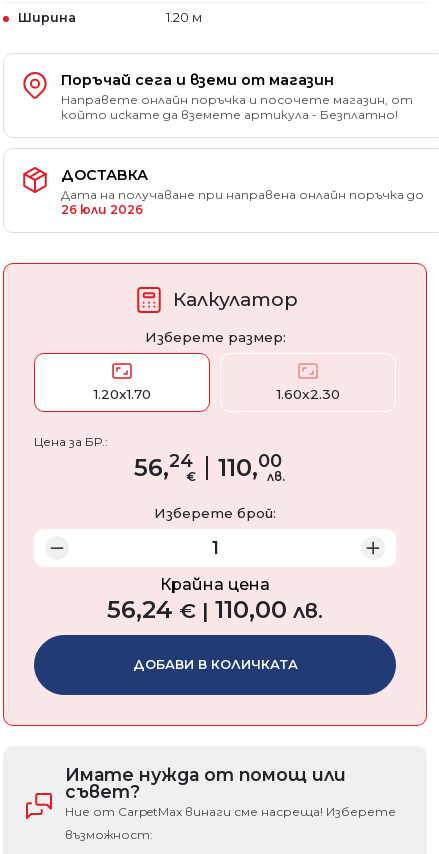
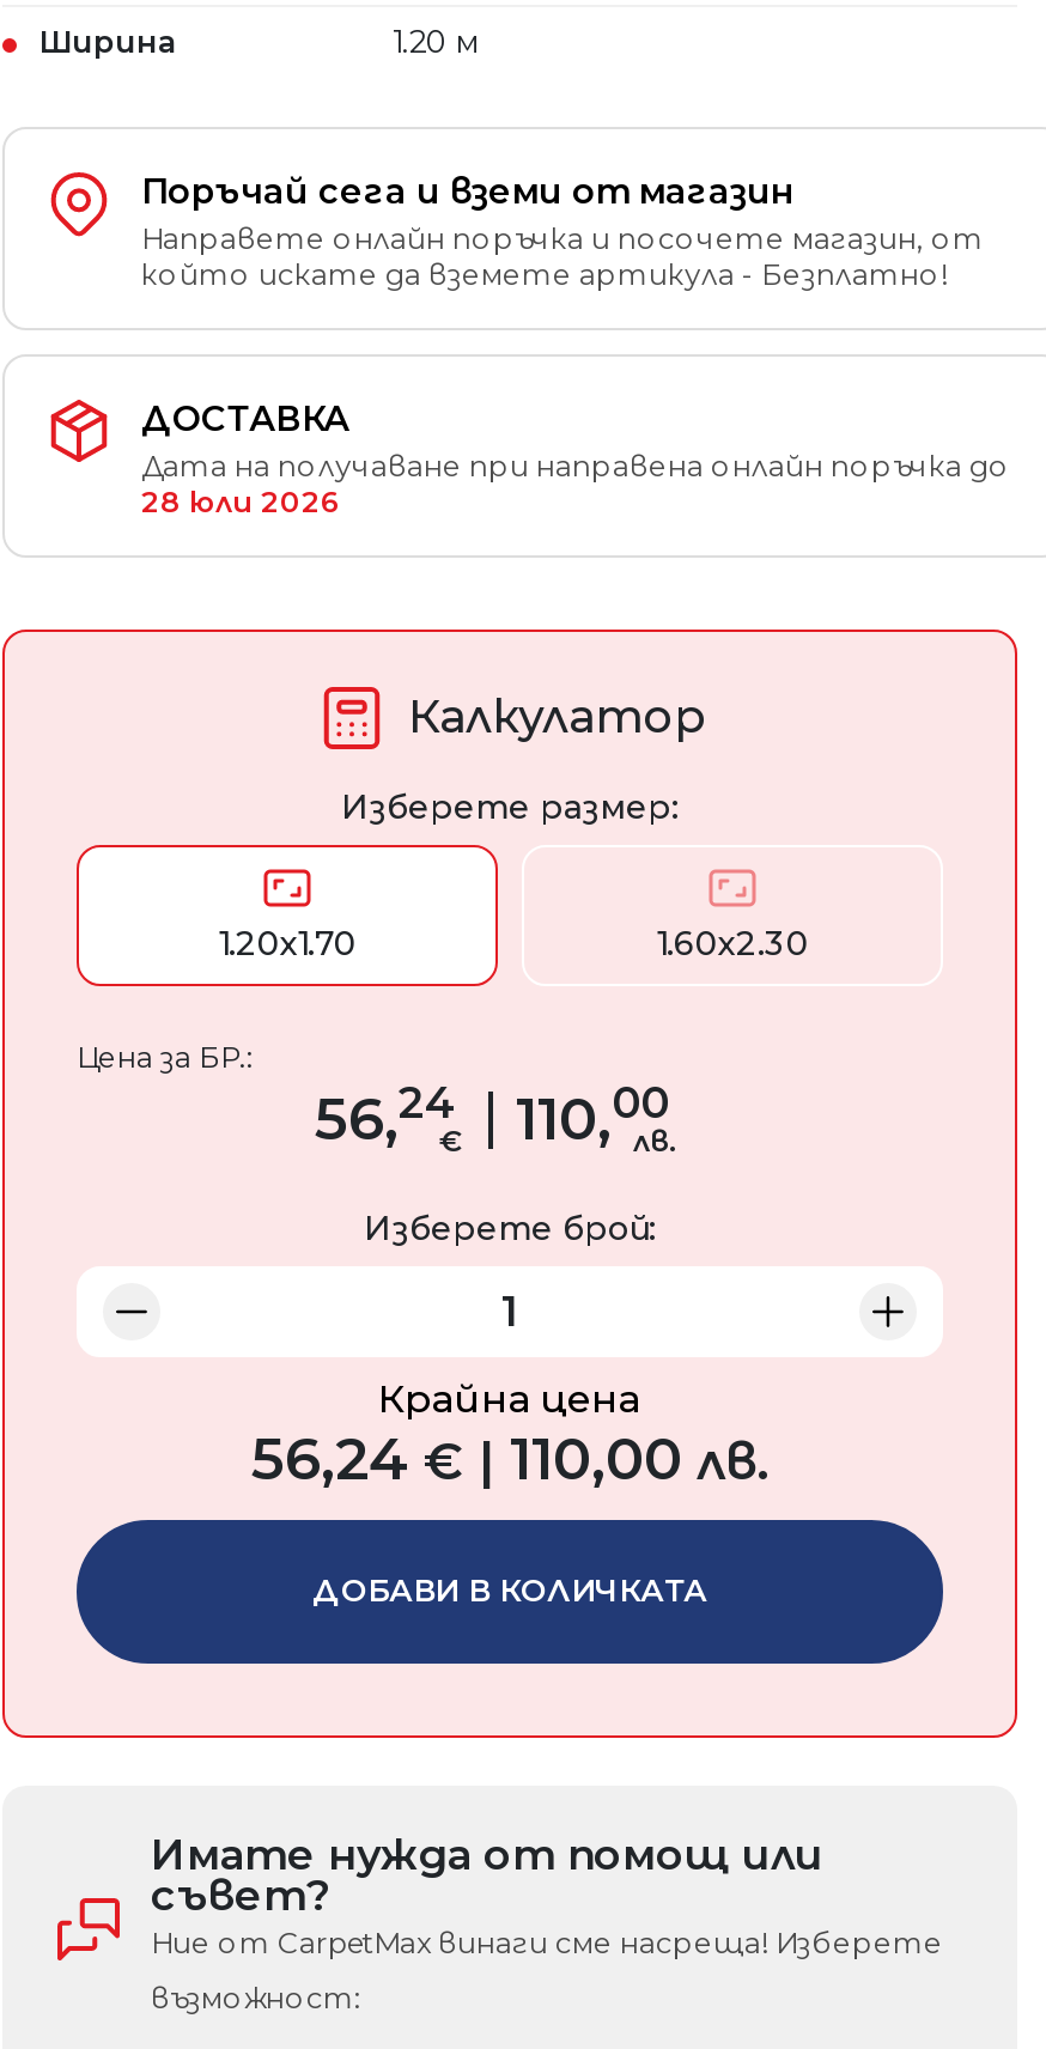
- 26 юли 2026
+ 28 юли 2026
